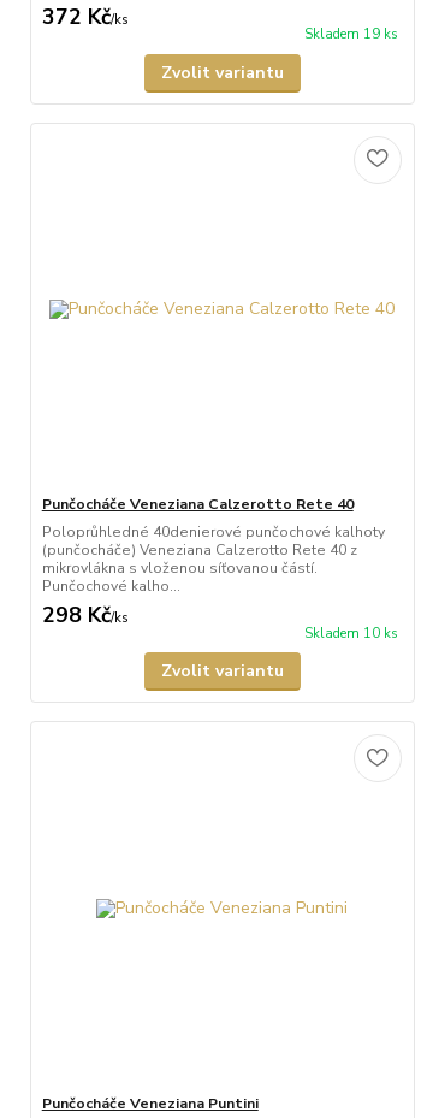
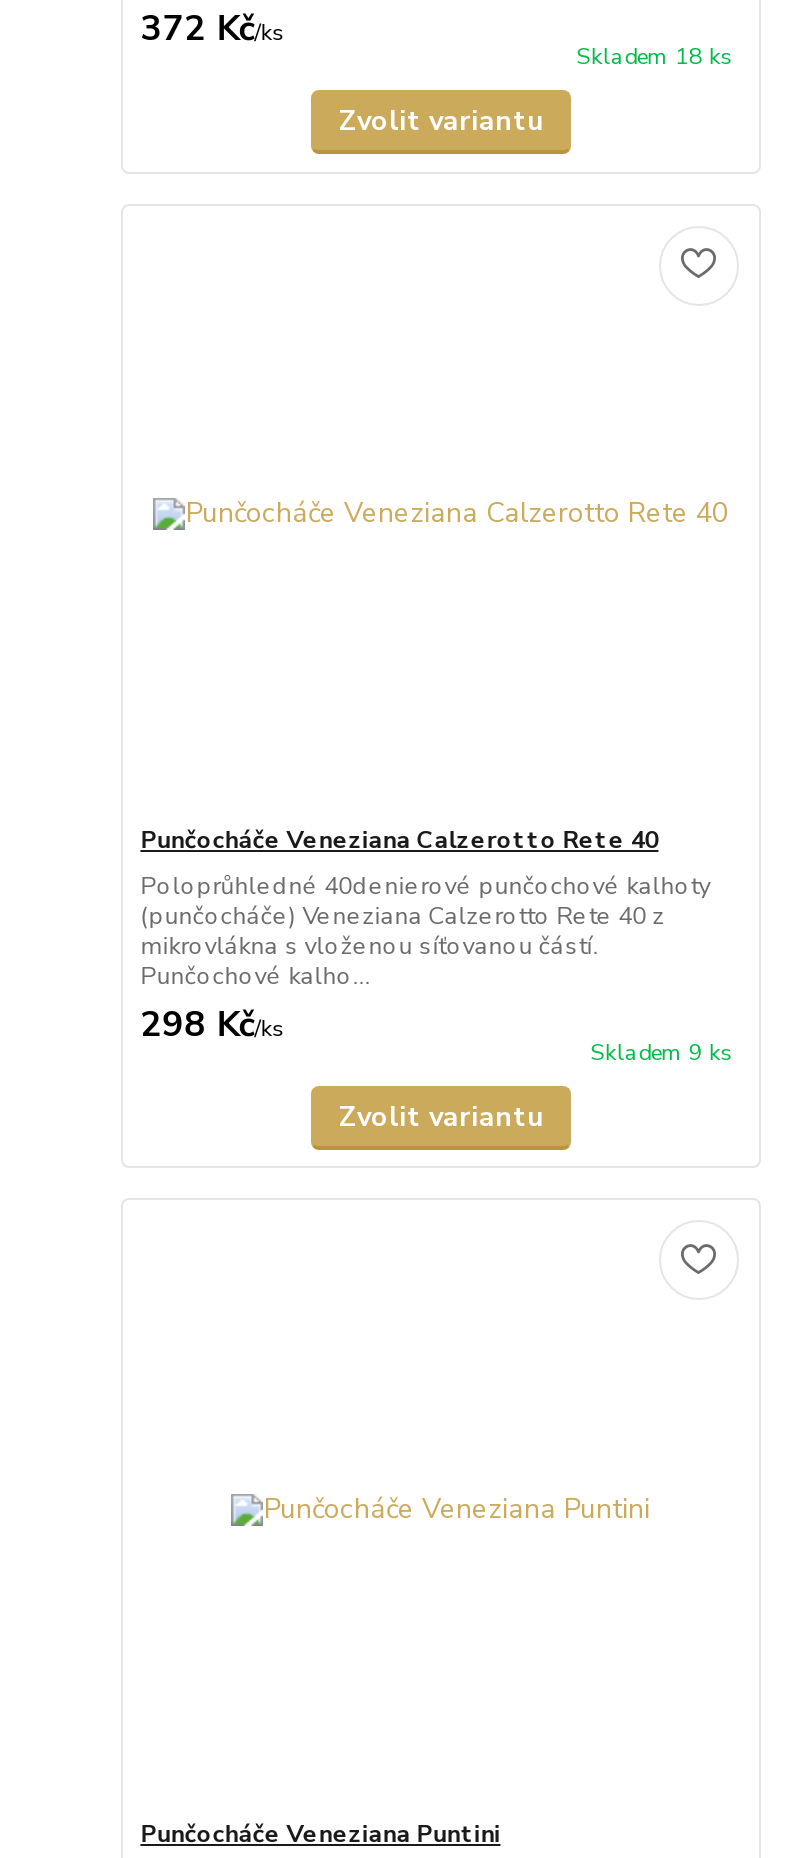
- Skladem 19 ks
+ Skladem 18 ks

- Skladem 10 ks
+ Skladem 9 ks
